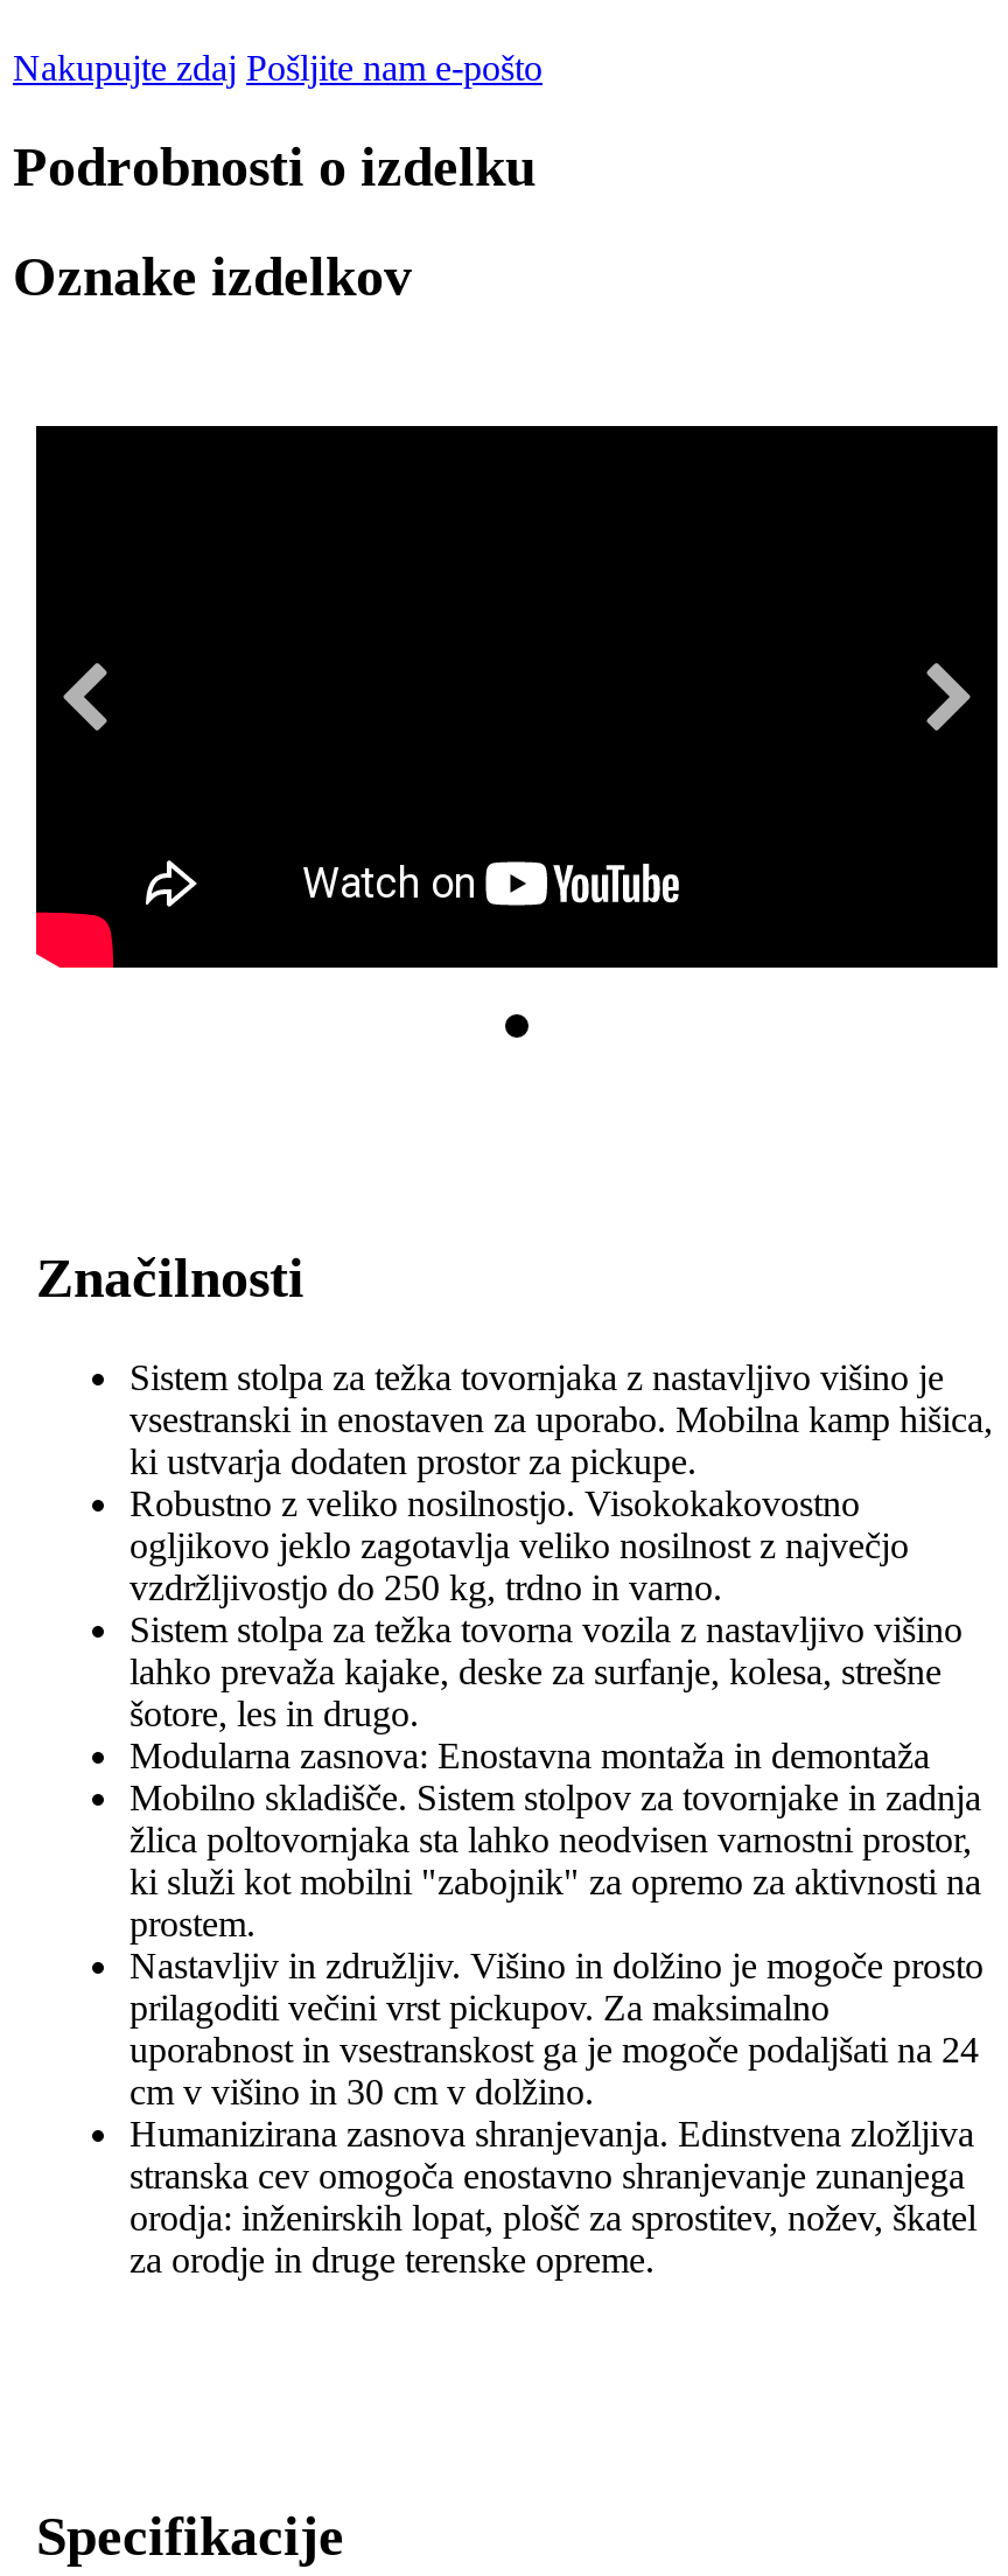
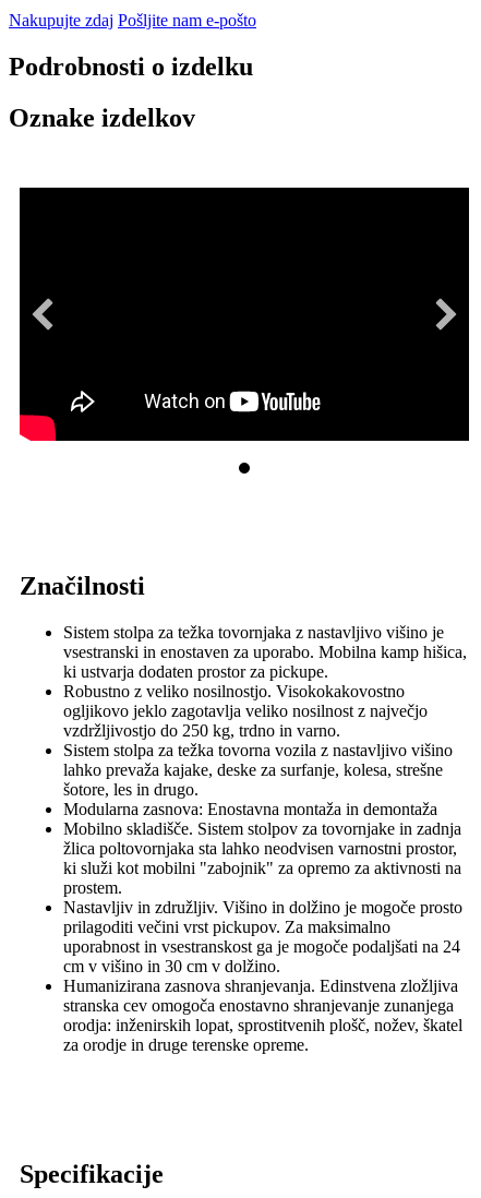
- orodja: inženirskih lopat, plošč za sprostitev, nožev, škatel
+ orodja: inženirskih lopat, sprostitvenih plošč, nožev, škatel
